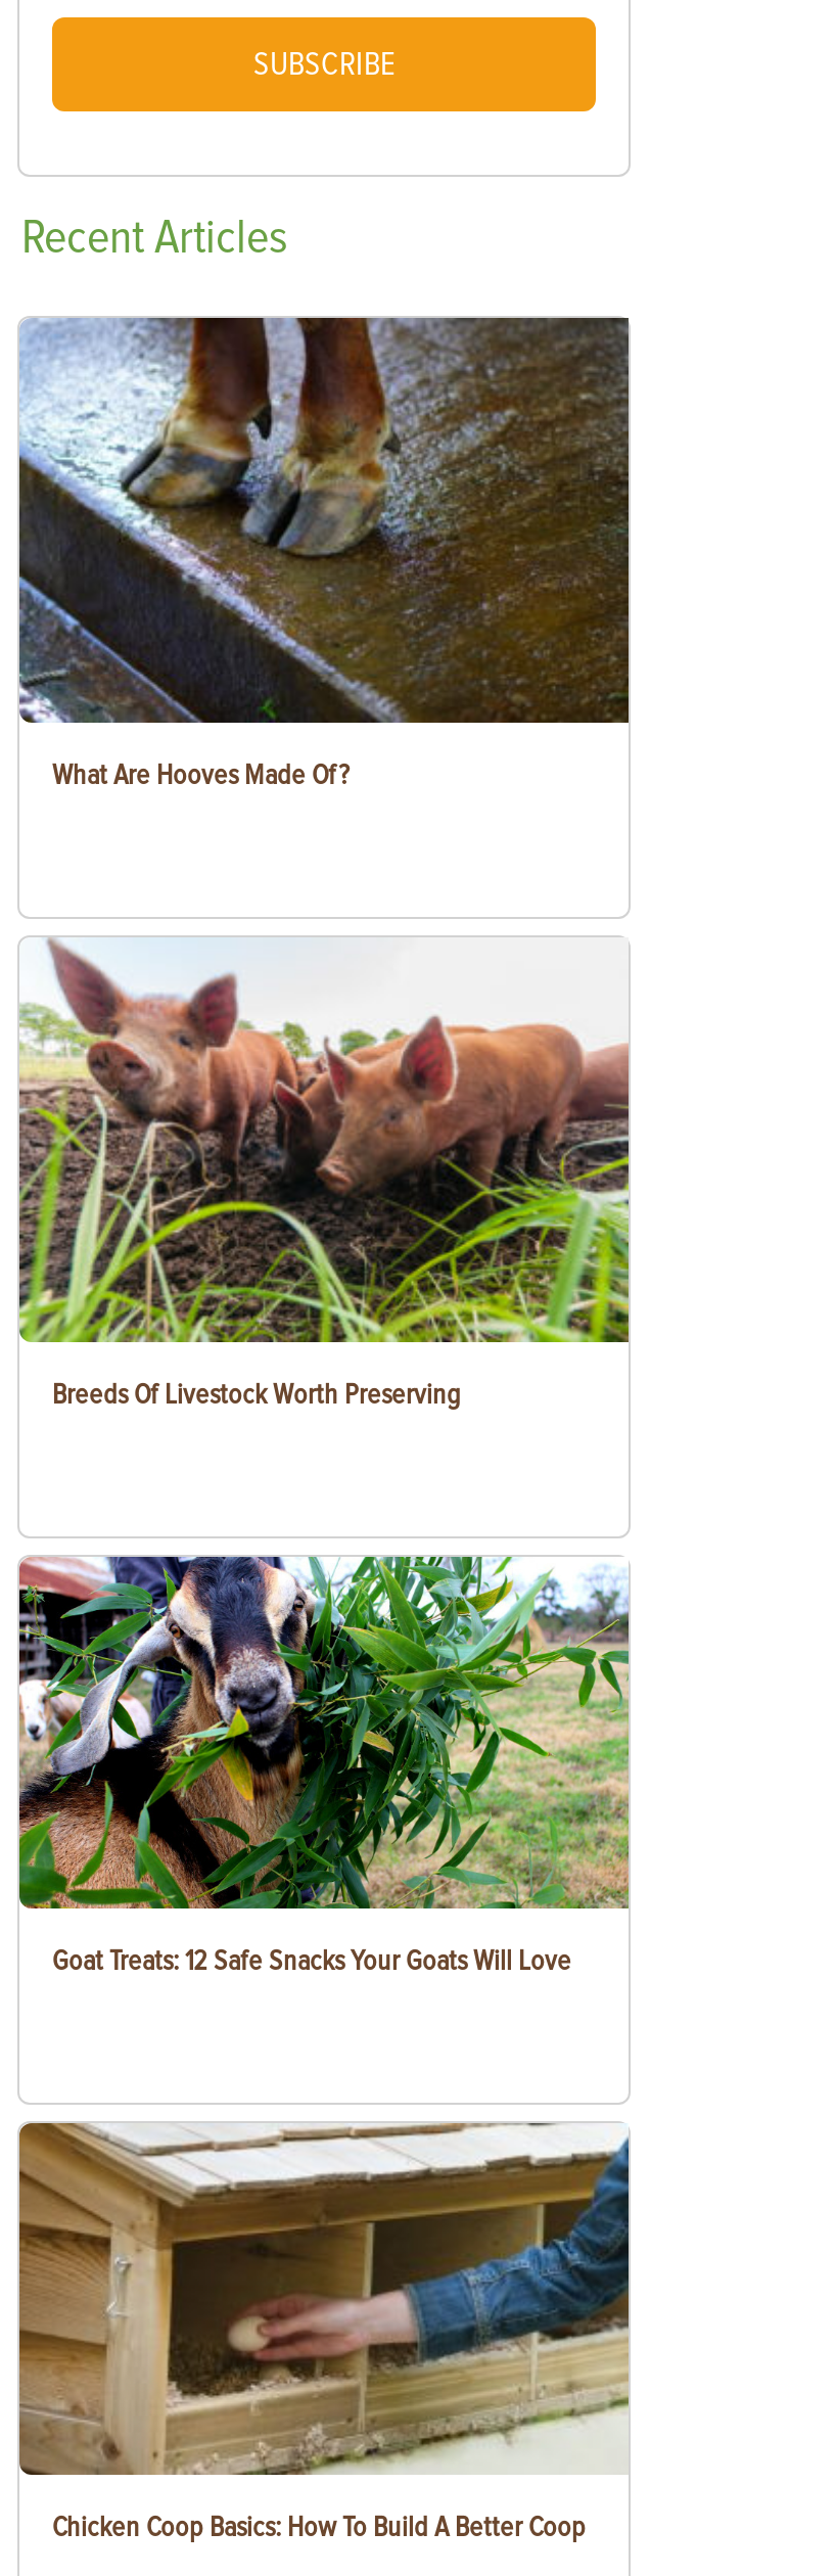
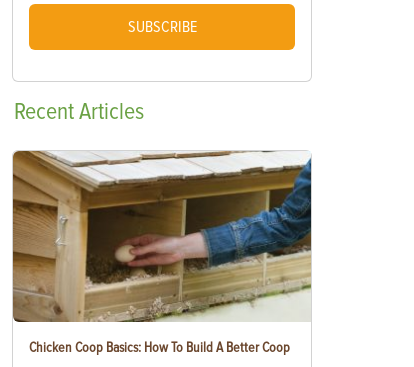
- [image]
- What Are Hooves Made Of?

- [image]
- Breeds Of Livestock Worth Preserving

- [image]
- Goat Treats: 12 Safe Snacks Your Goats Will Love
